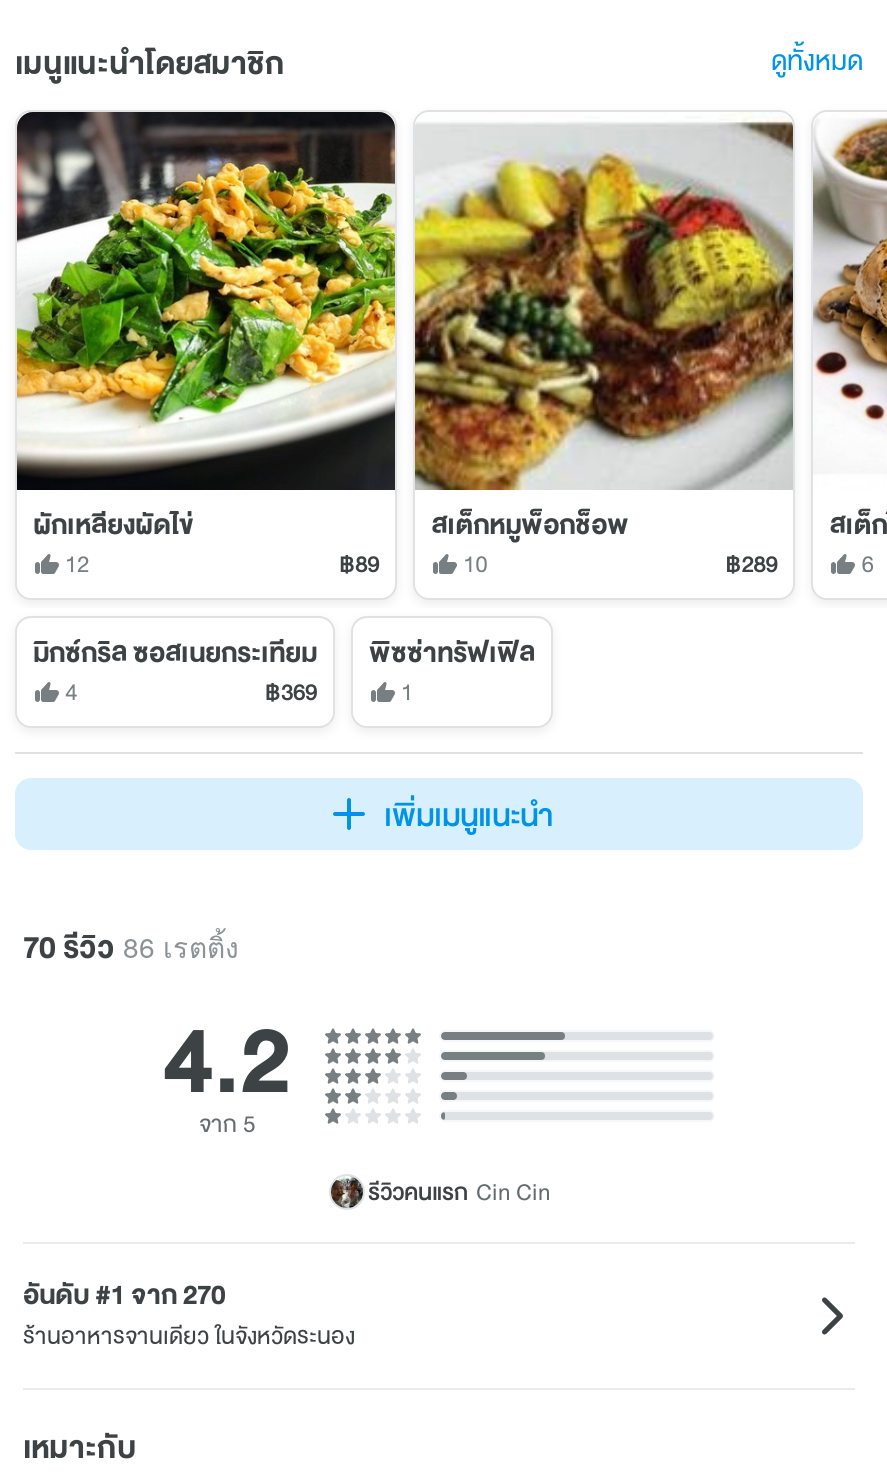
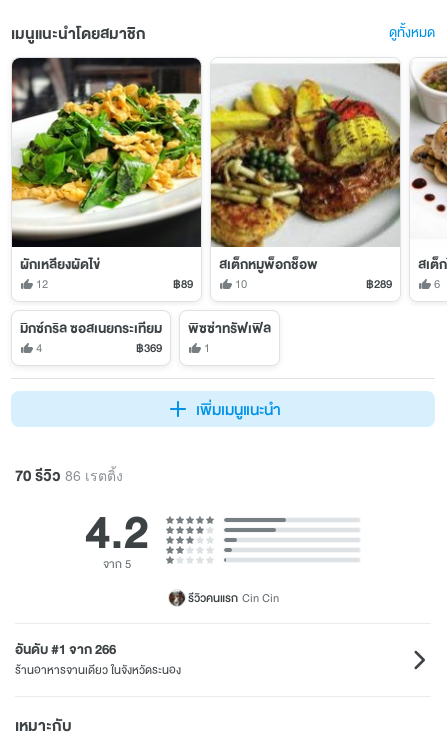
- อันดับ #1 จาก 270
+ อันดับ #1 จาก 266
